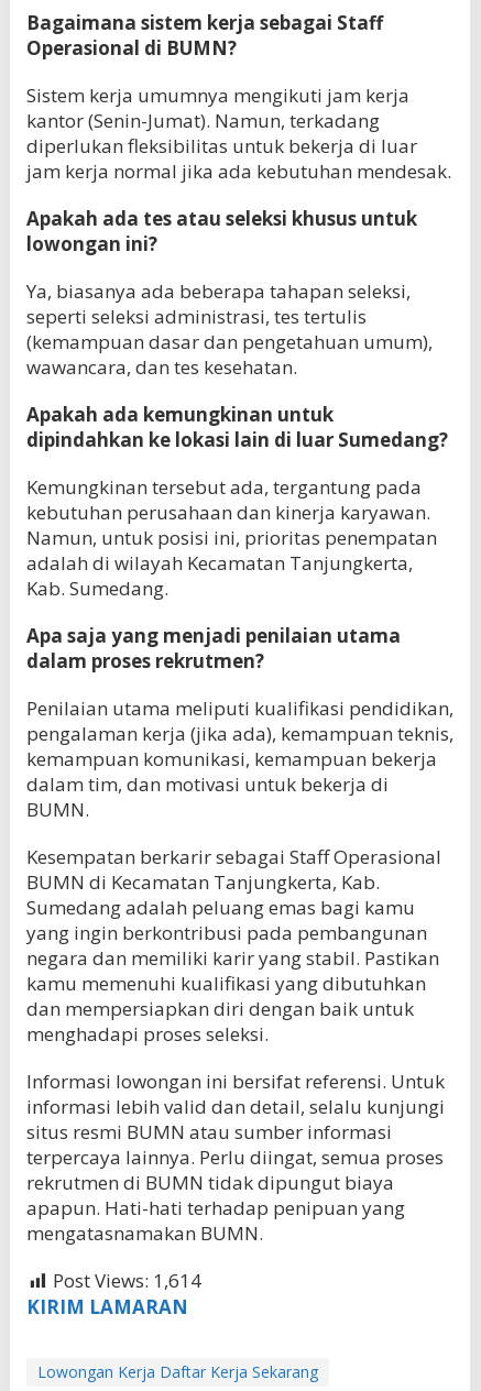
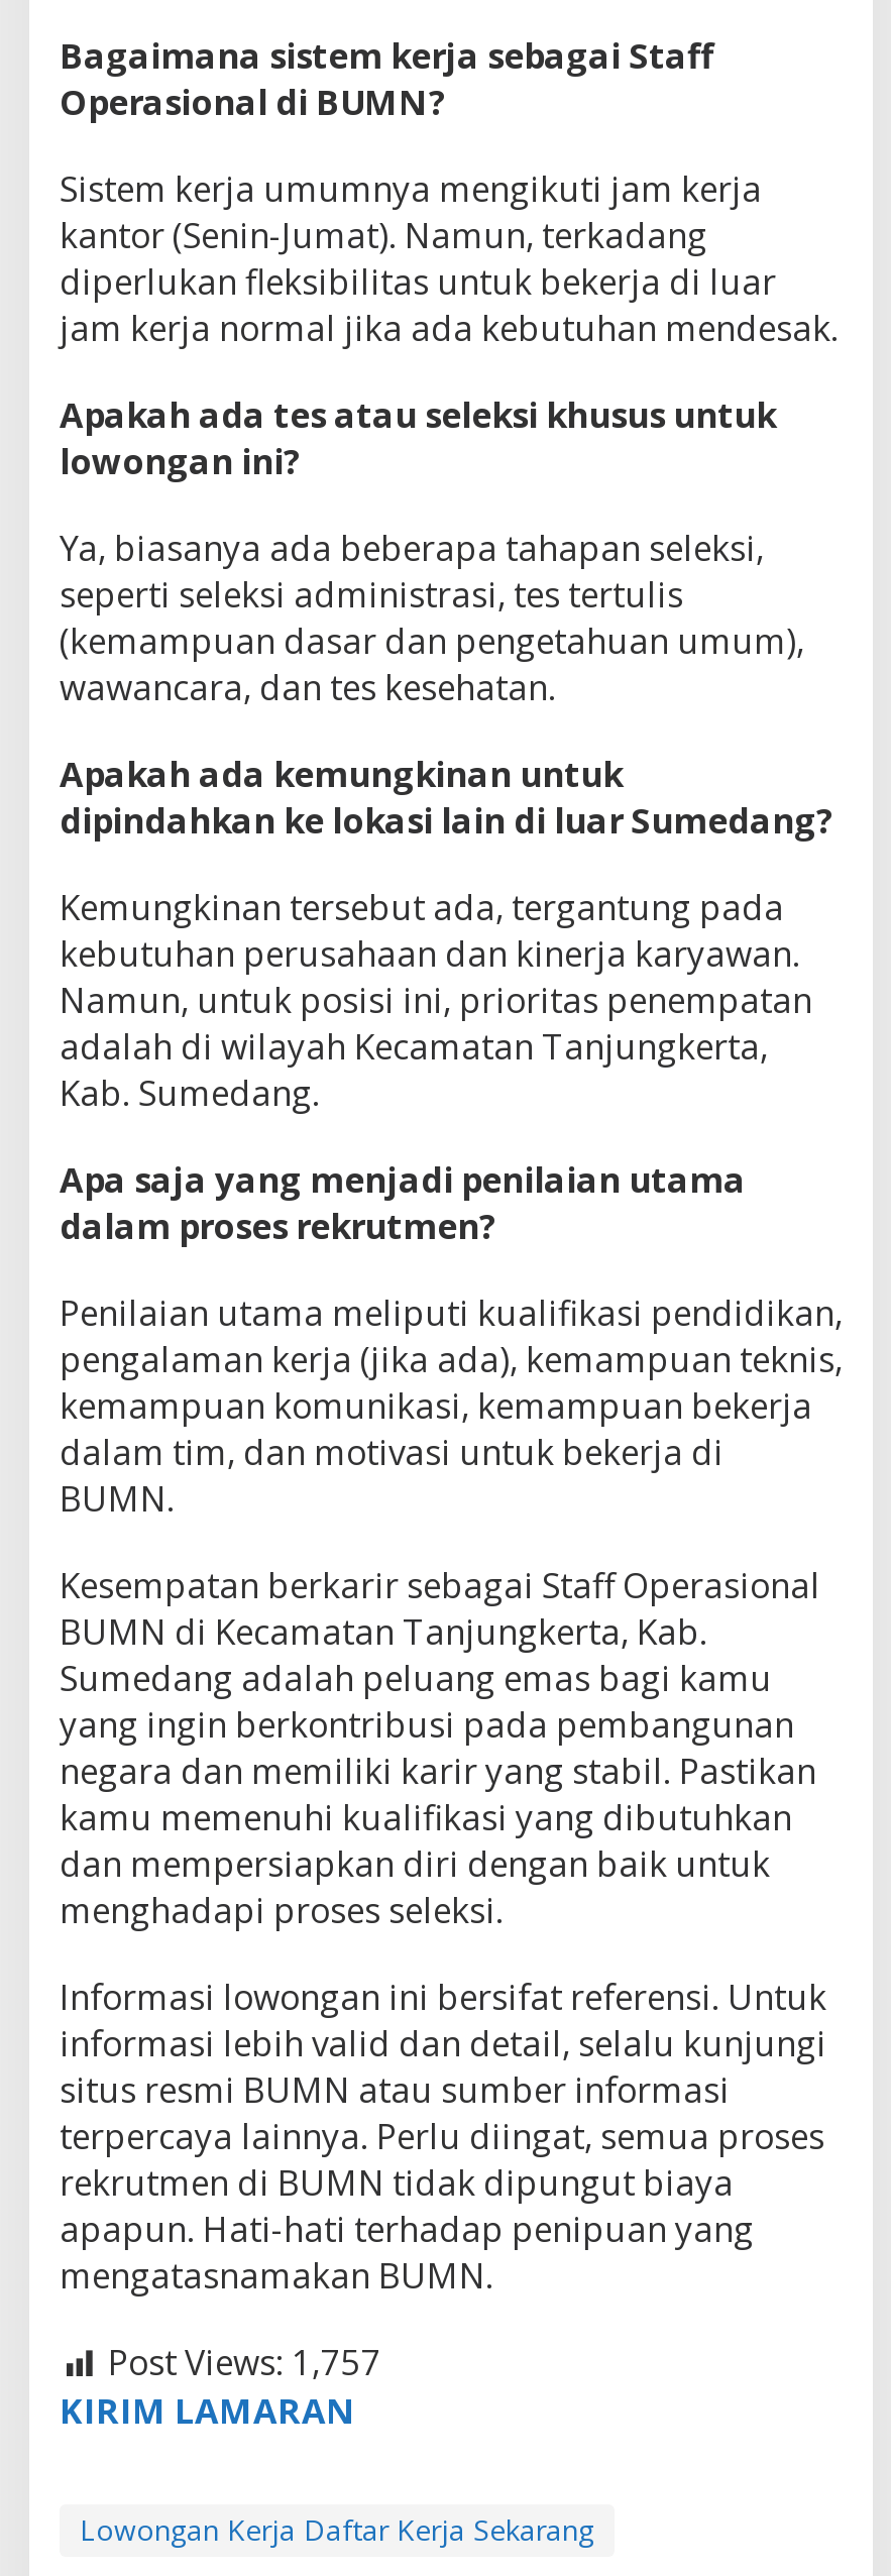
- Post Views: 1,614
+ Post Views: 1,757
